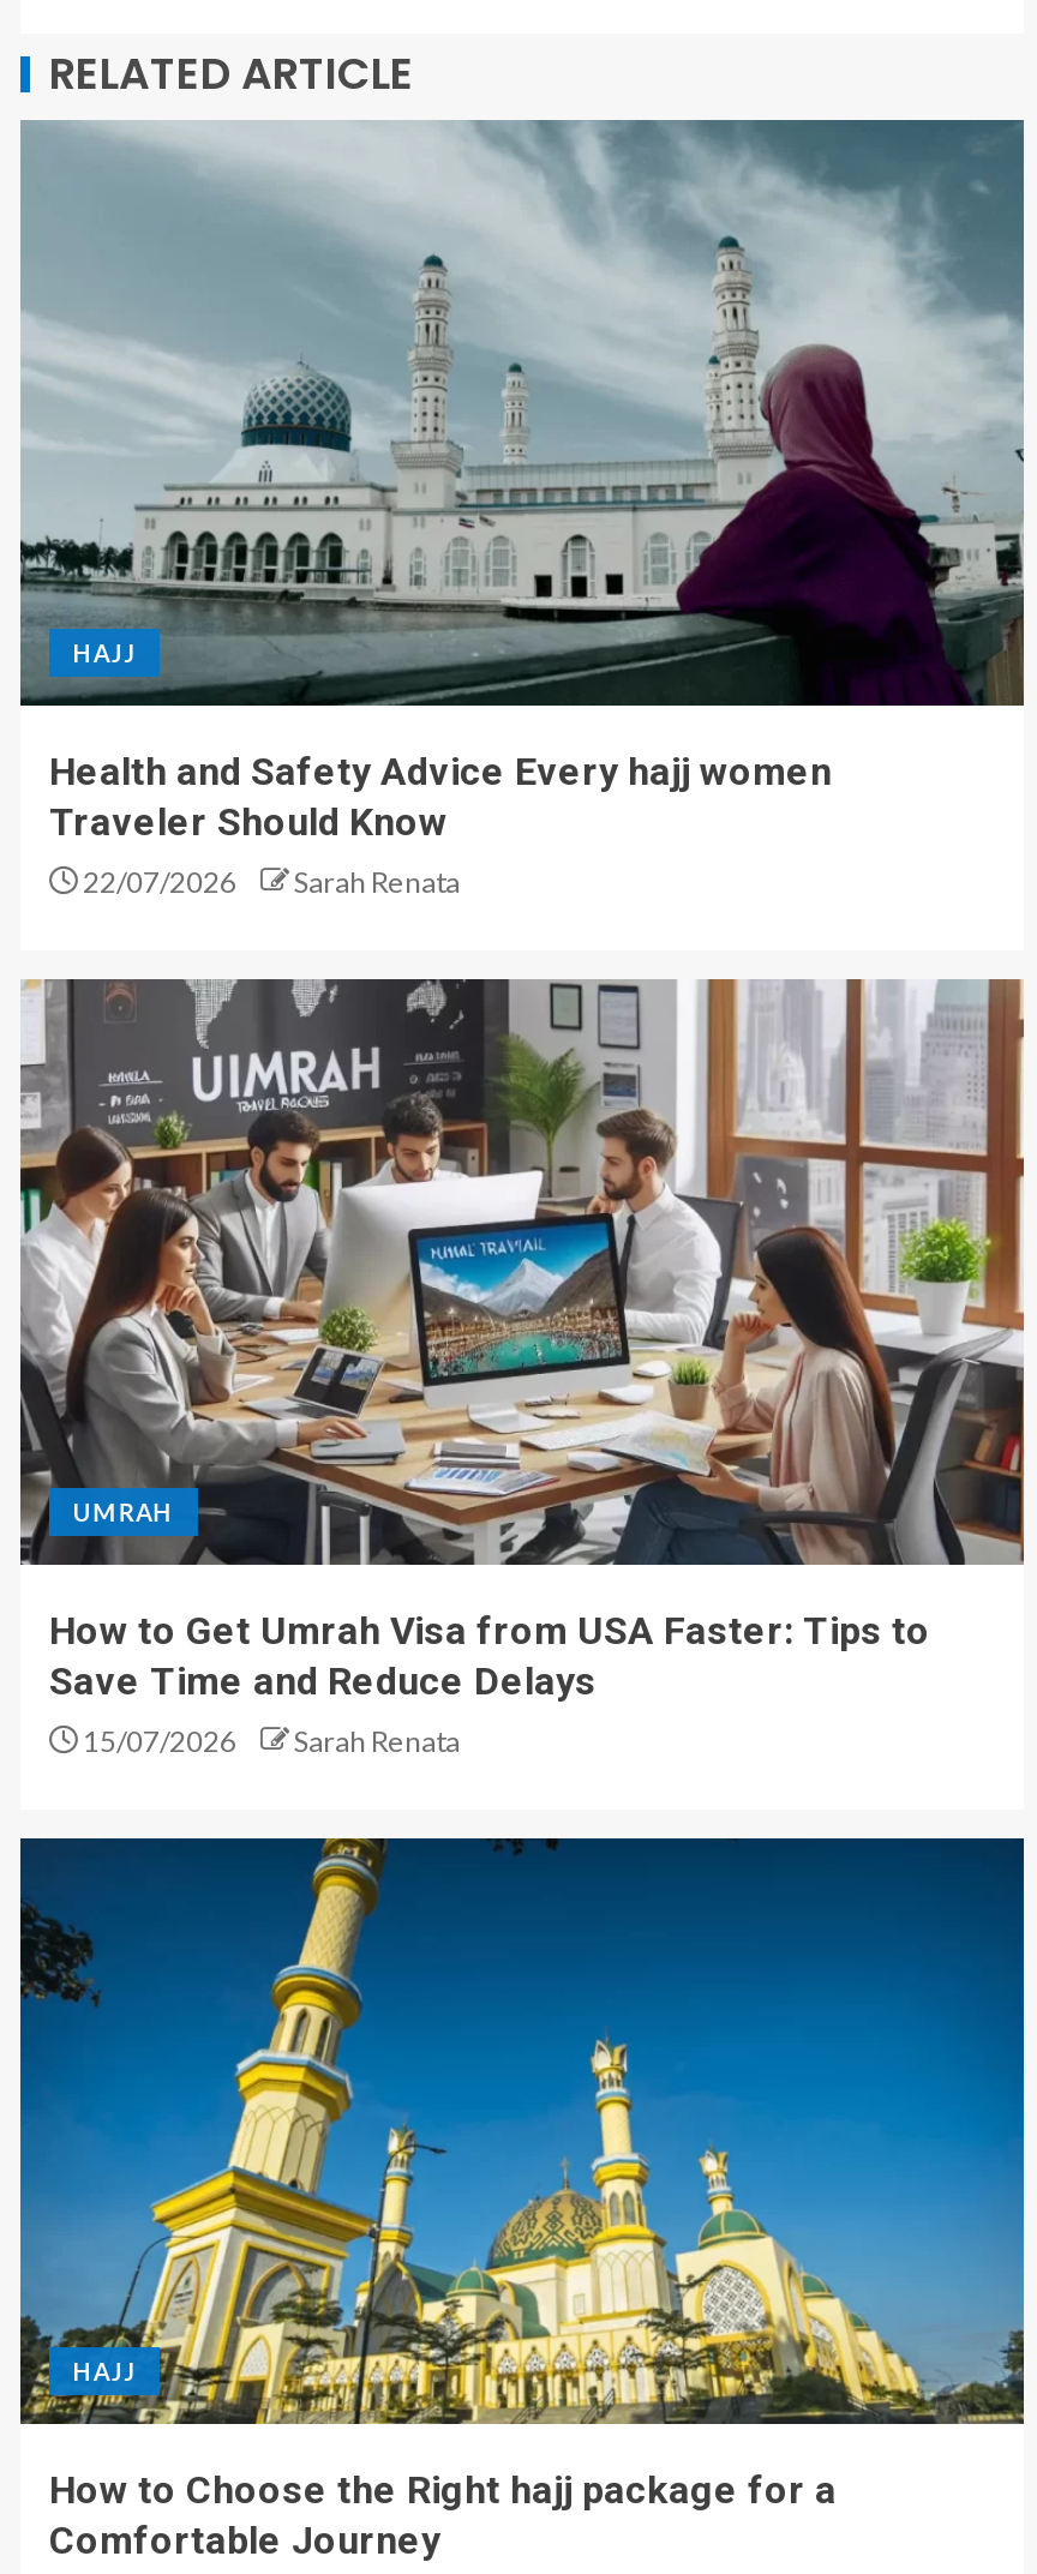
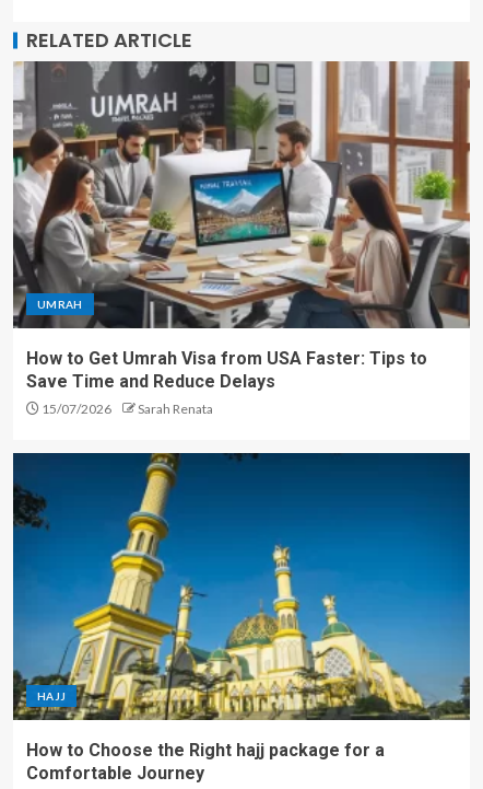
- [image]
- HAJJ
- Health and Safety Advice Every hajj women
- Traveler Should Know
- 22/07/2026
- Sarah Renata
